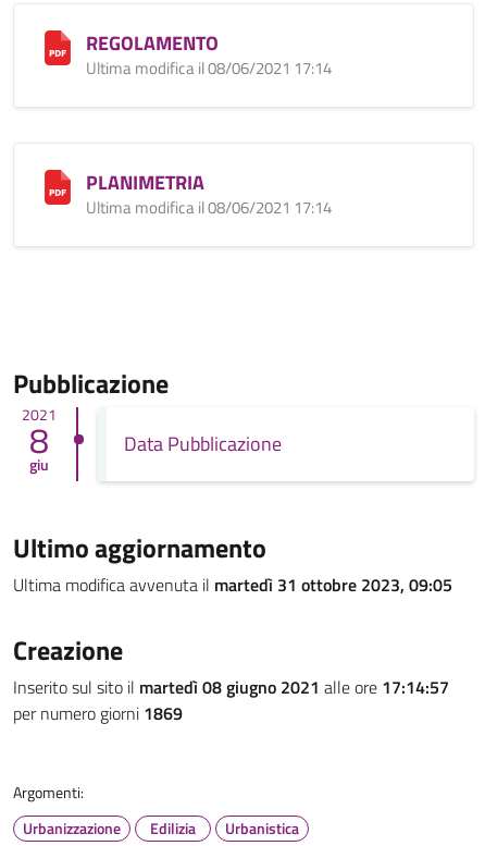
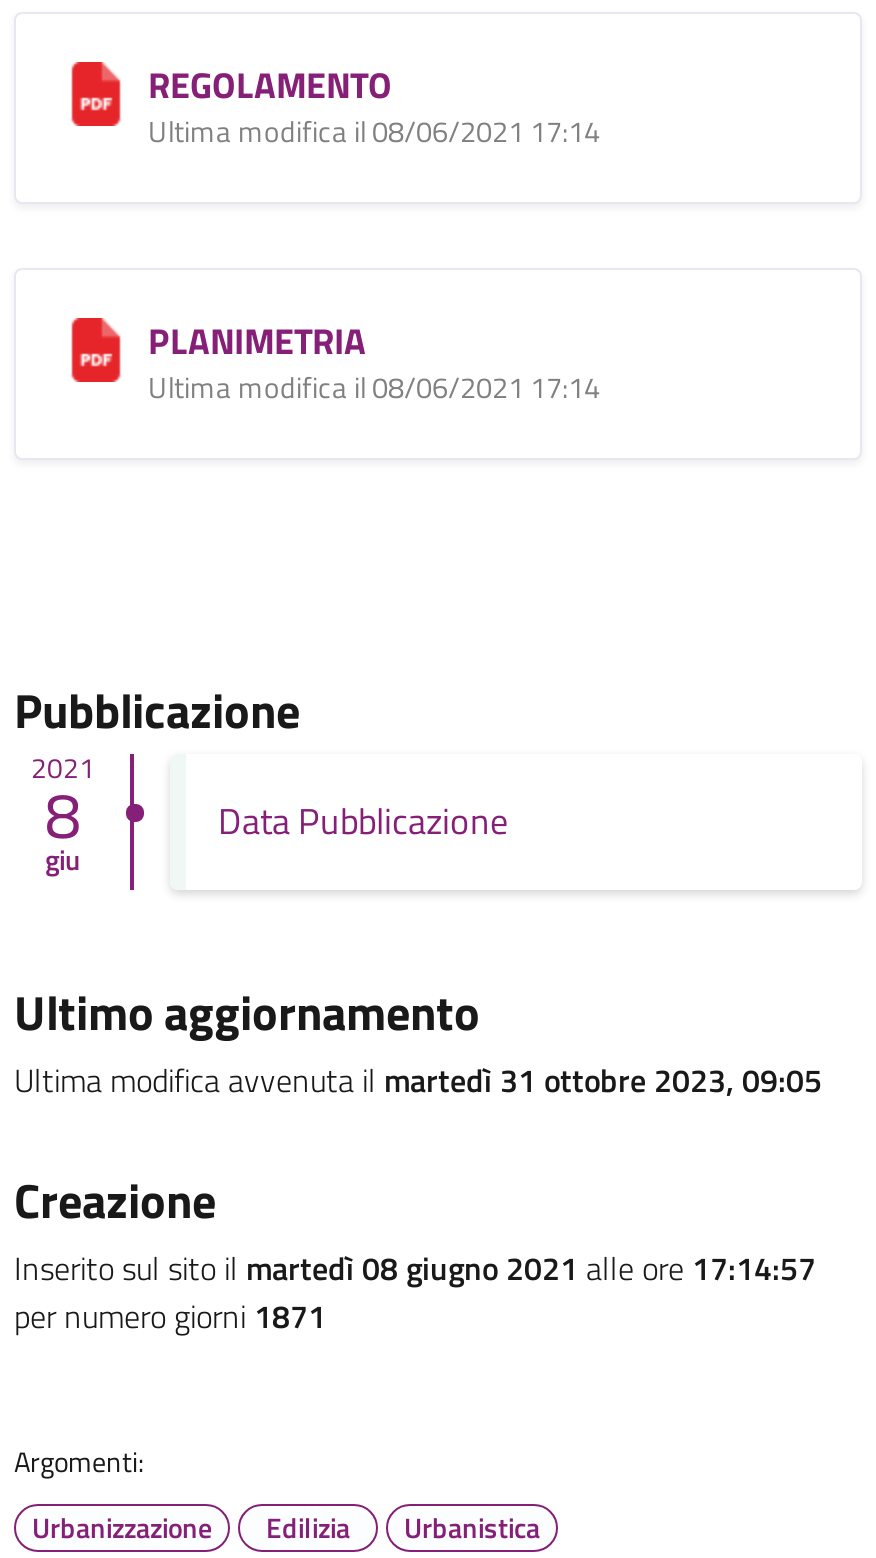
- per numero giorni 1869
+ per numero giorni 1871
